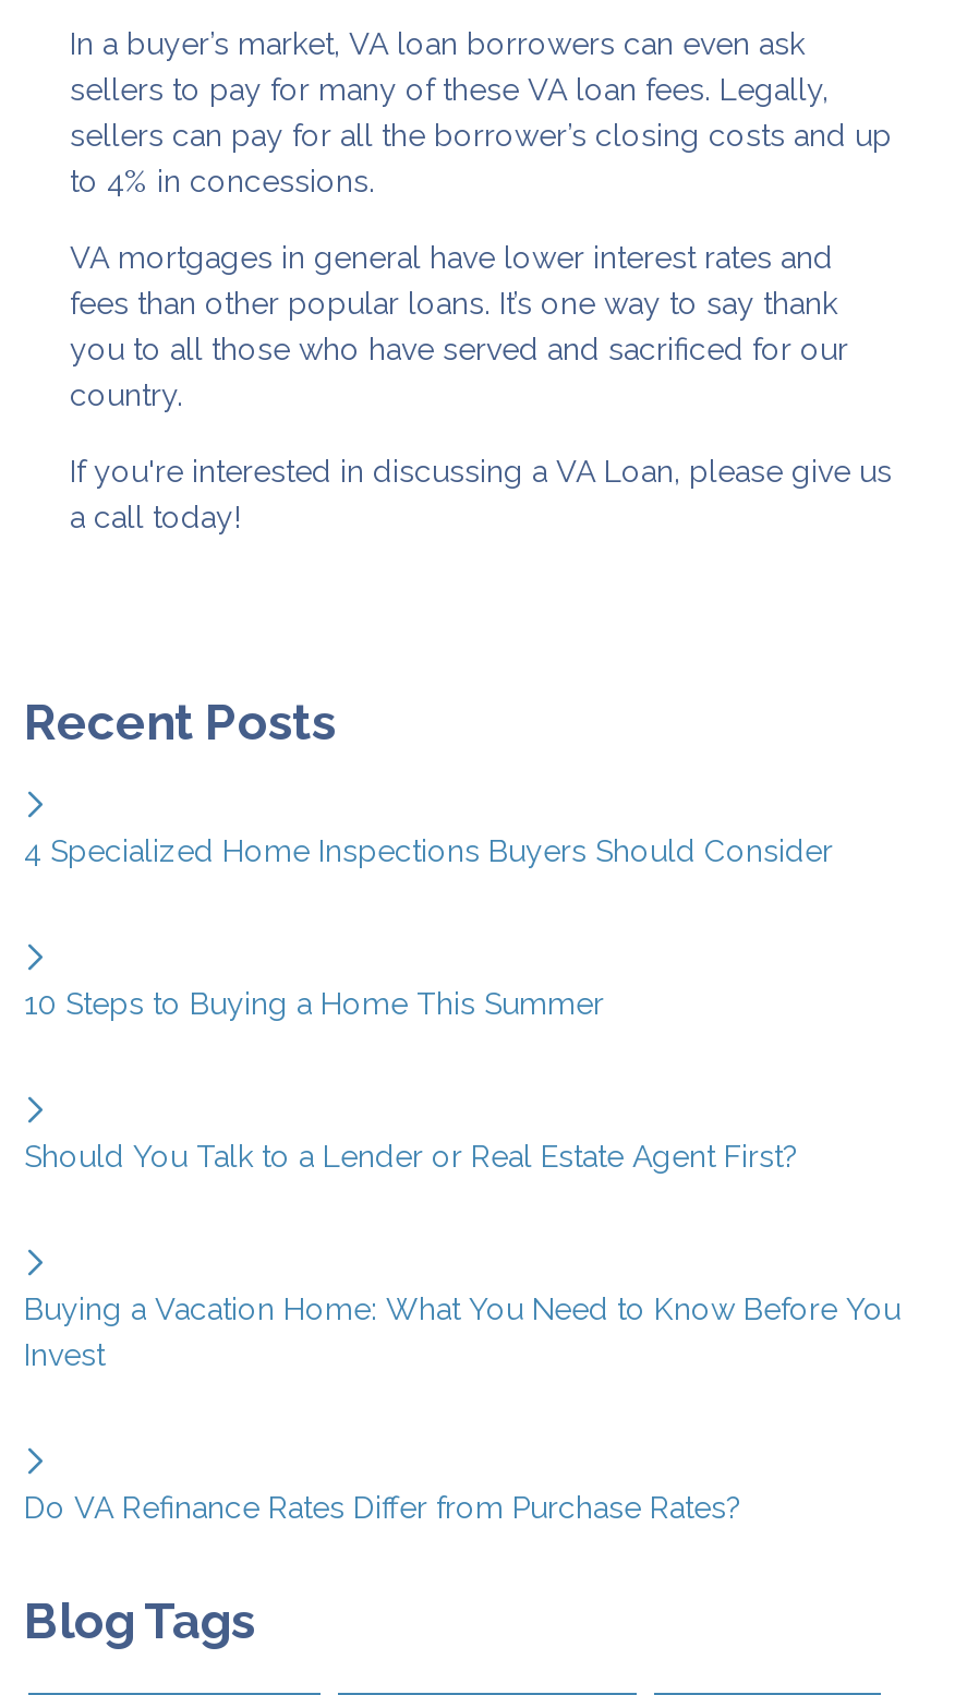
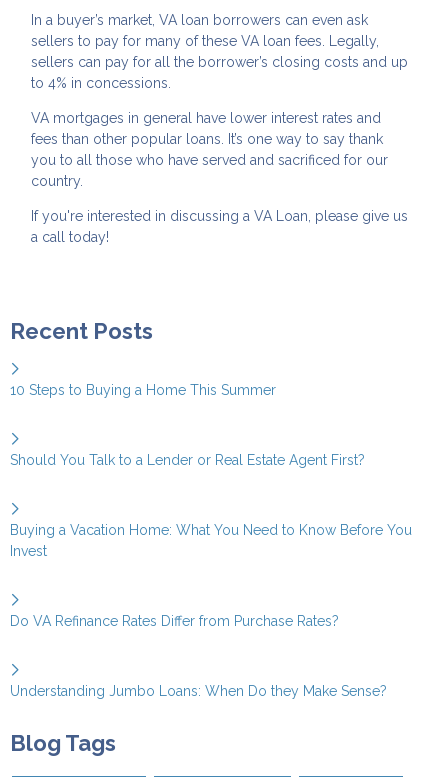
- 4 Specialized Home Inspections Buyers Should Consider

moved up: 10 Steps to Buying a Home This Summer | Should You Talk to a Lender or Real Estate Agent First? | Buying a Vacation Home: What You Need to Know Before You | Invest | Do VA Refinance Rates Differ from Purchase Rates?

+ Understanding Jumbo Loans: When Do they Make Sense?
